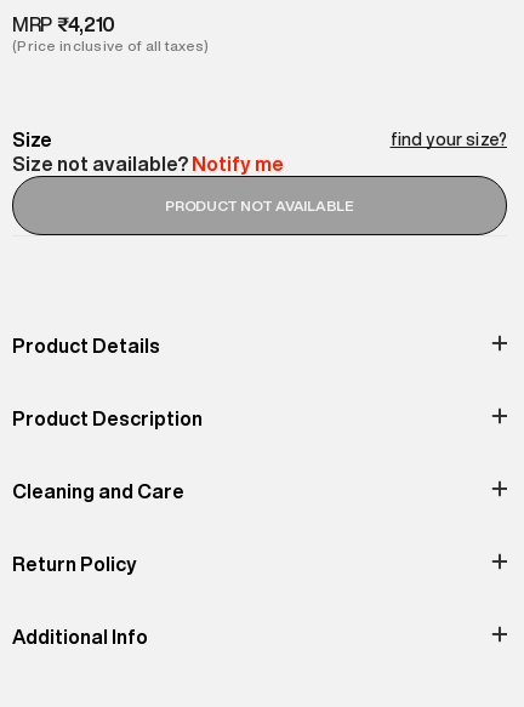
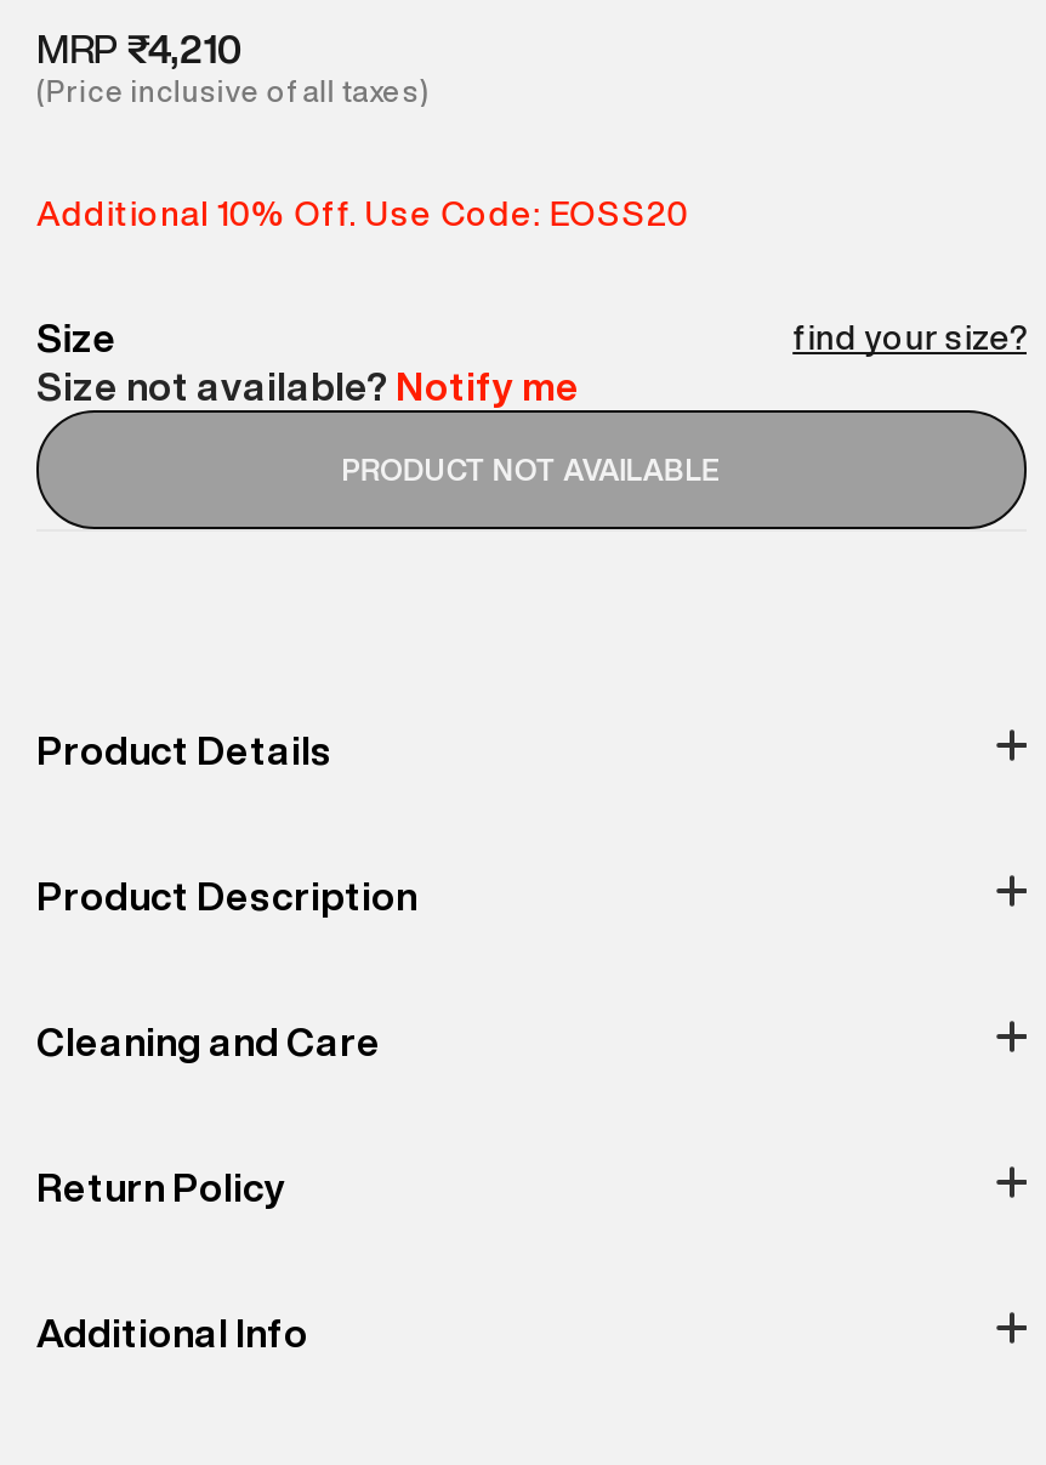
+ Additional 10% Off. Use Code: EOSS20
